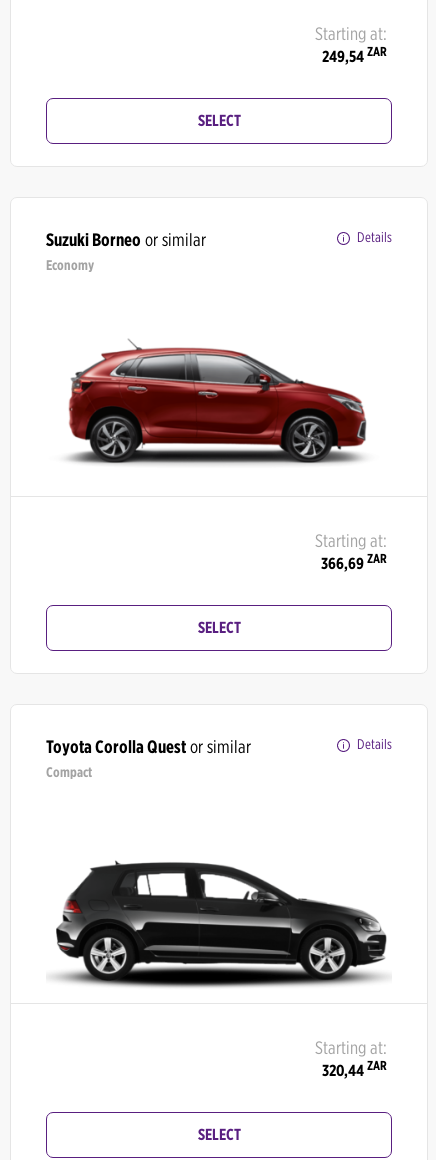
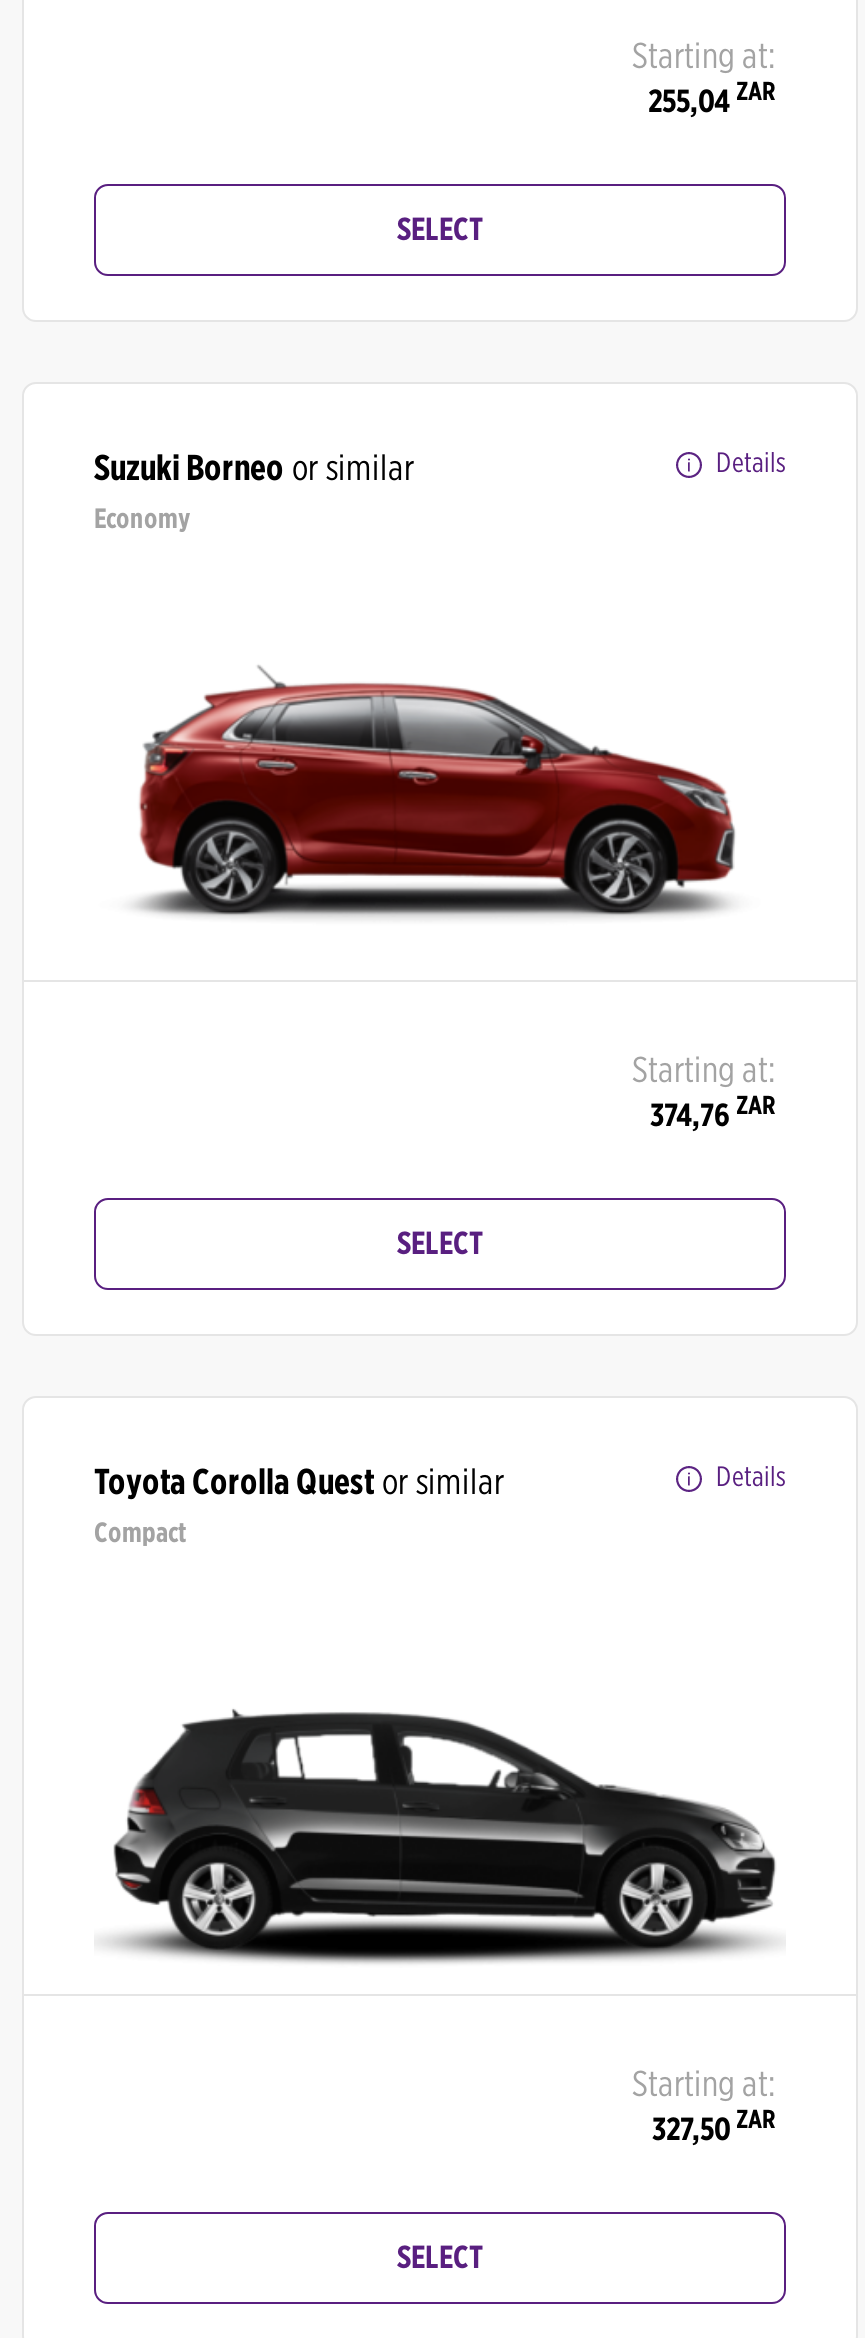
- 249,54ZAR
+ 255,04ZAR

- 366,69 ZAR
+ 374,76 ZAR

- 320,44ZAR
+ 327,50ZAR
